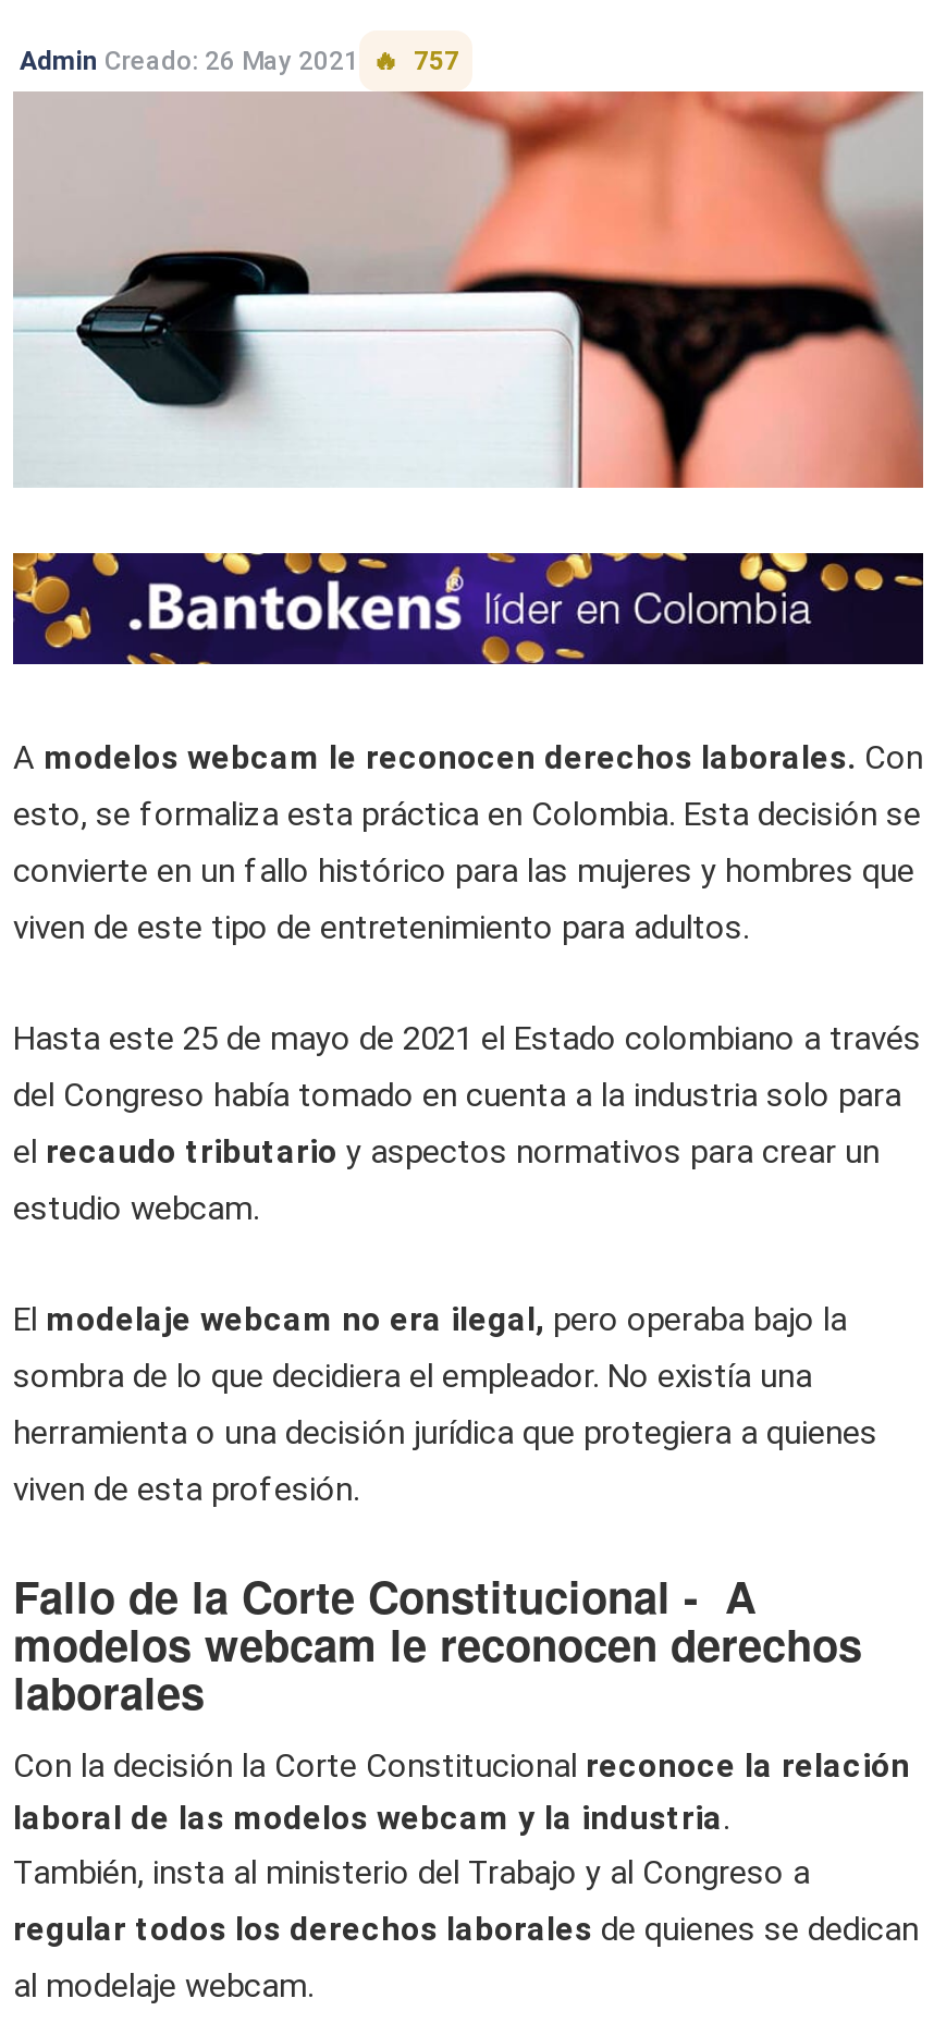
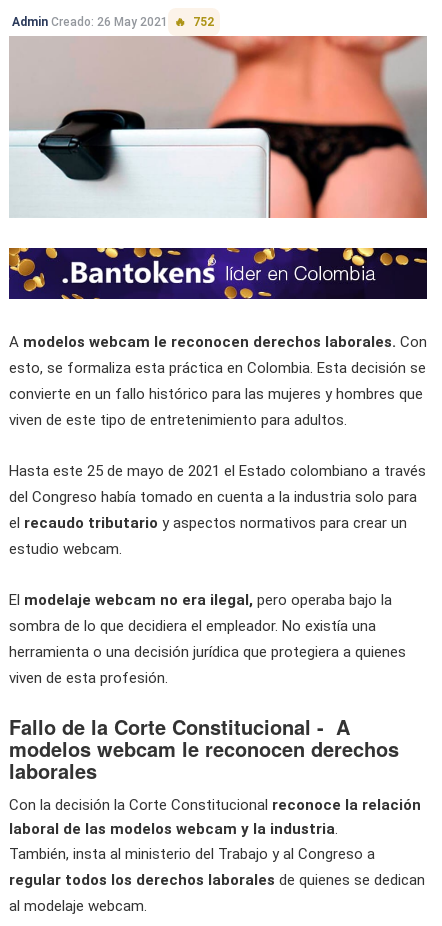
- Admin Creado: 26 May 2021 757
+ Admin Creado: 26 May 2021 752
